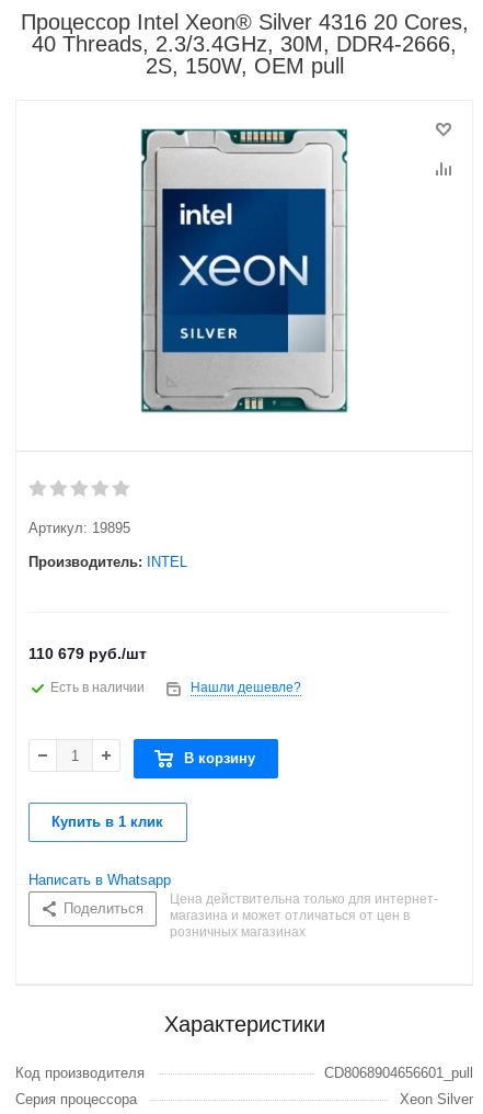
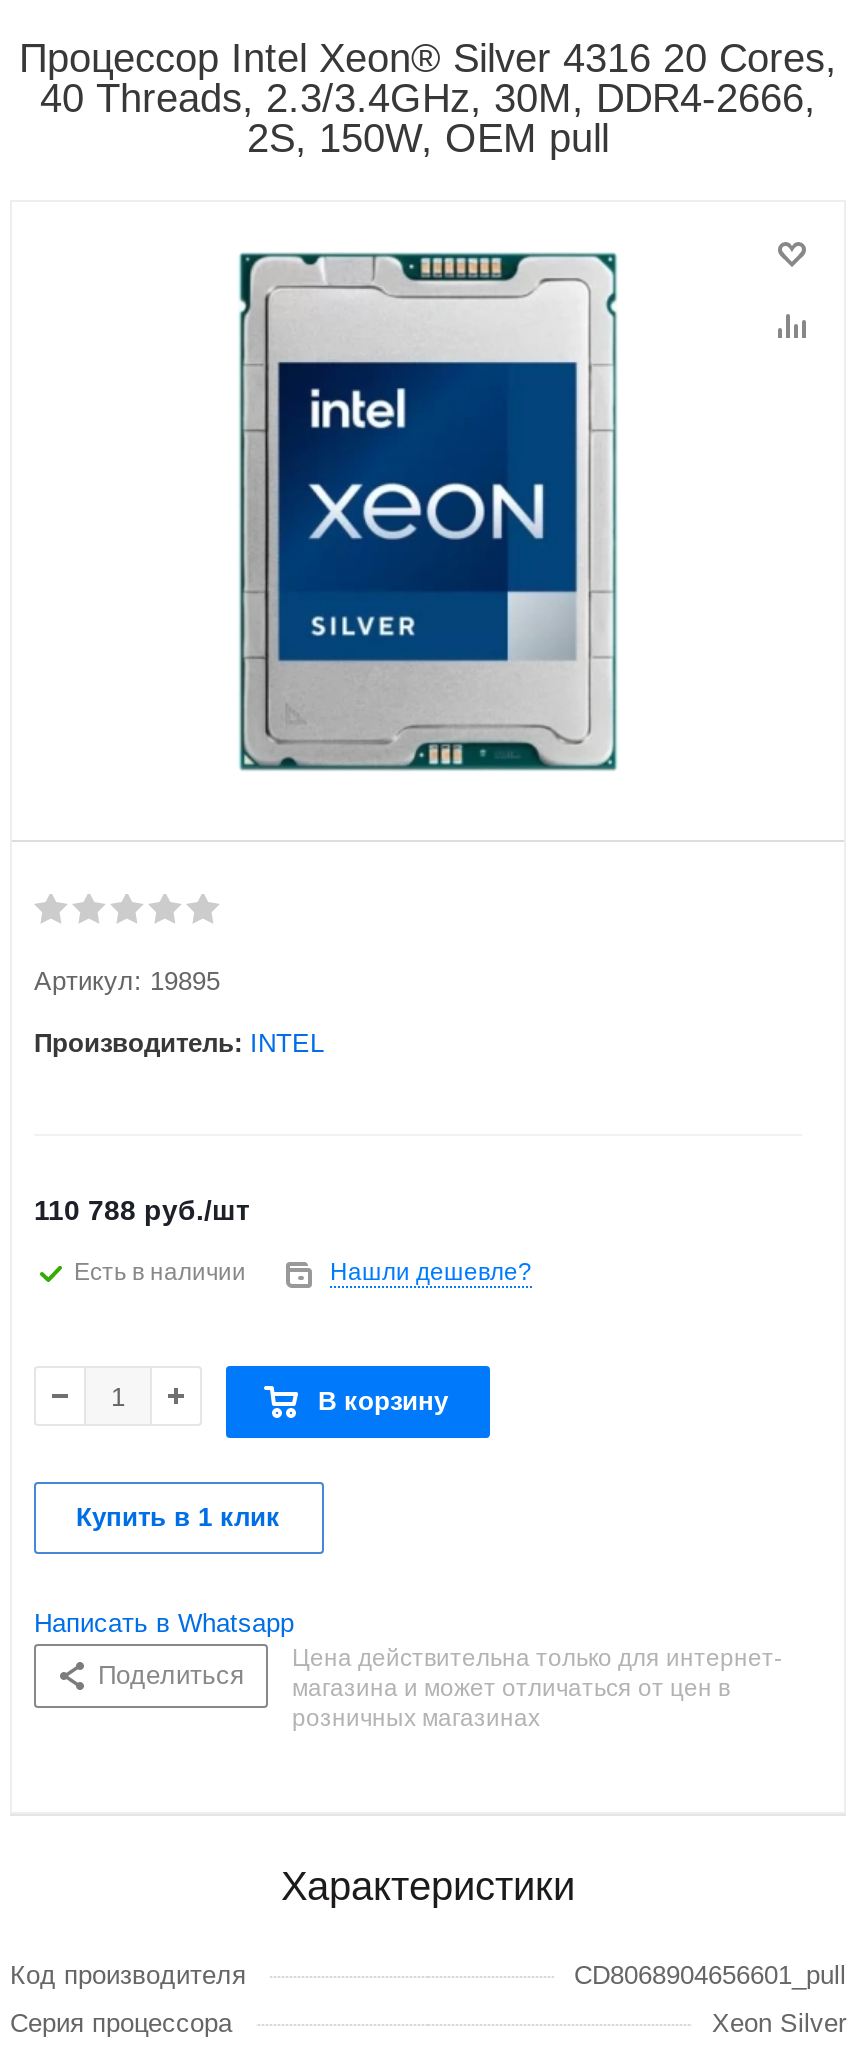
- 110 679 руб./шт
+ 110 788 руб./шт
